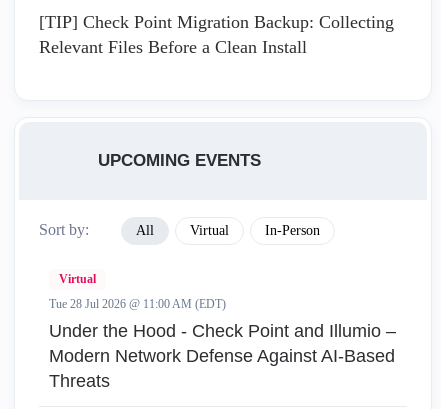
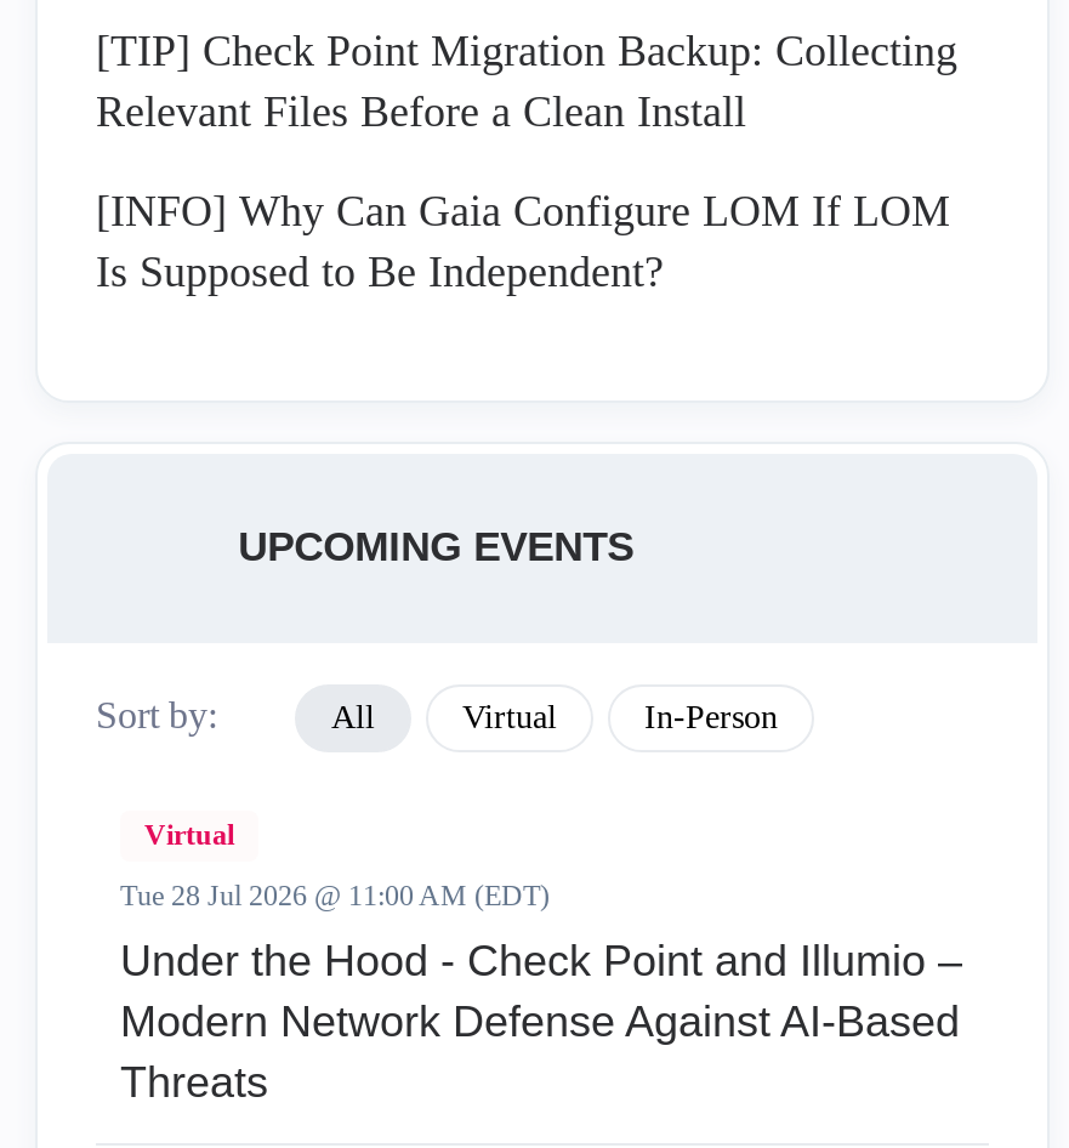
+ [INFO] Why Can Gaia Configure LOM If LOM
+ Is Supposed to Be Independent?
